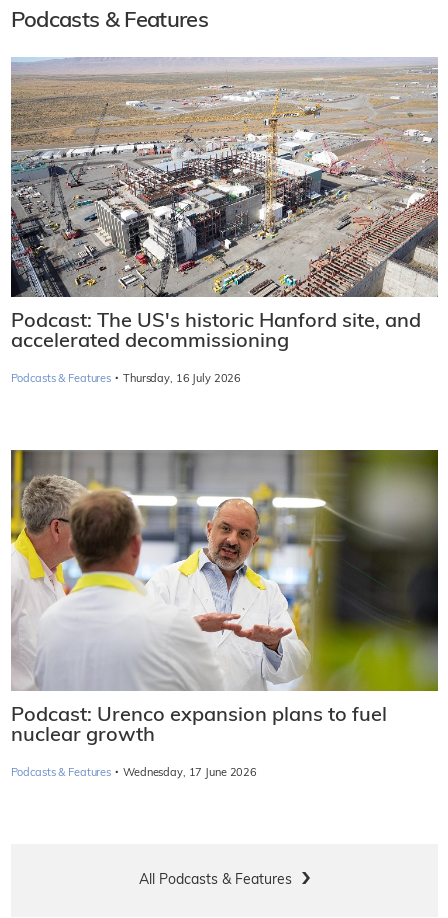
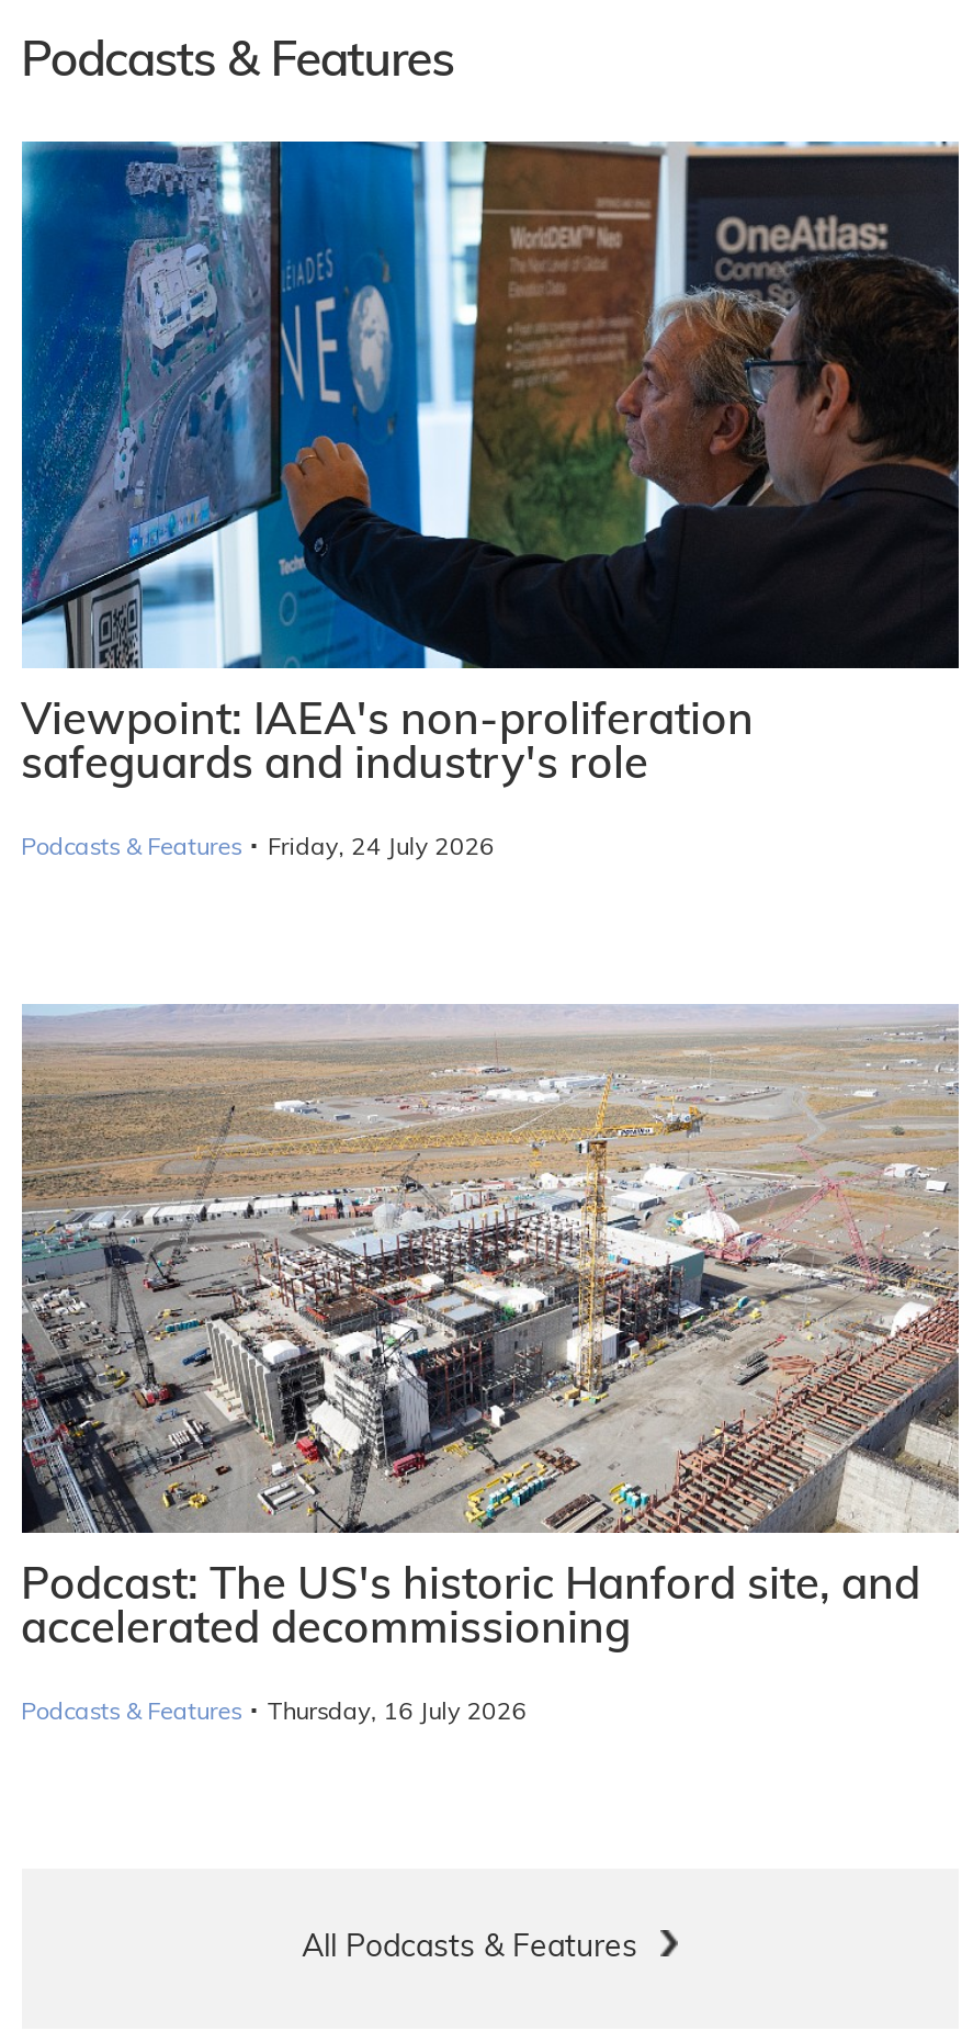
+ [image]
+ Viewpoint: IAEA's non-proliferation
+ safeguards and industry's role
+ Podcasts & Features · Friday, 24 July 2026

moved down: [image] | Podcast: The US's historic Hanford site, and | accelerated decommissioning | Podcasts & Features · Thursday, 16 July 2026

- [image]
- Podcast: Urenco expansion plans to fuel
- nuclear growth
- Podcasts & Features · Wednesday, 17 June 2026
